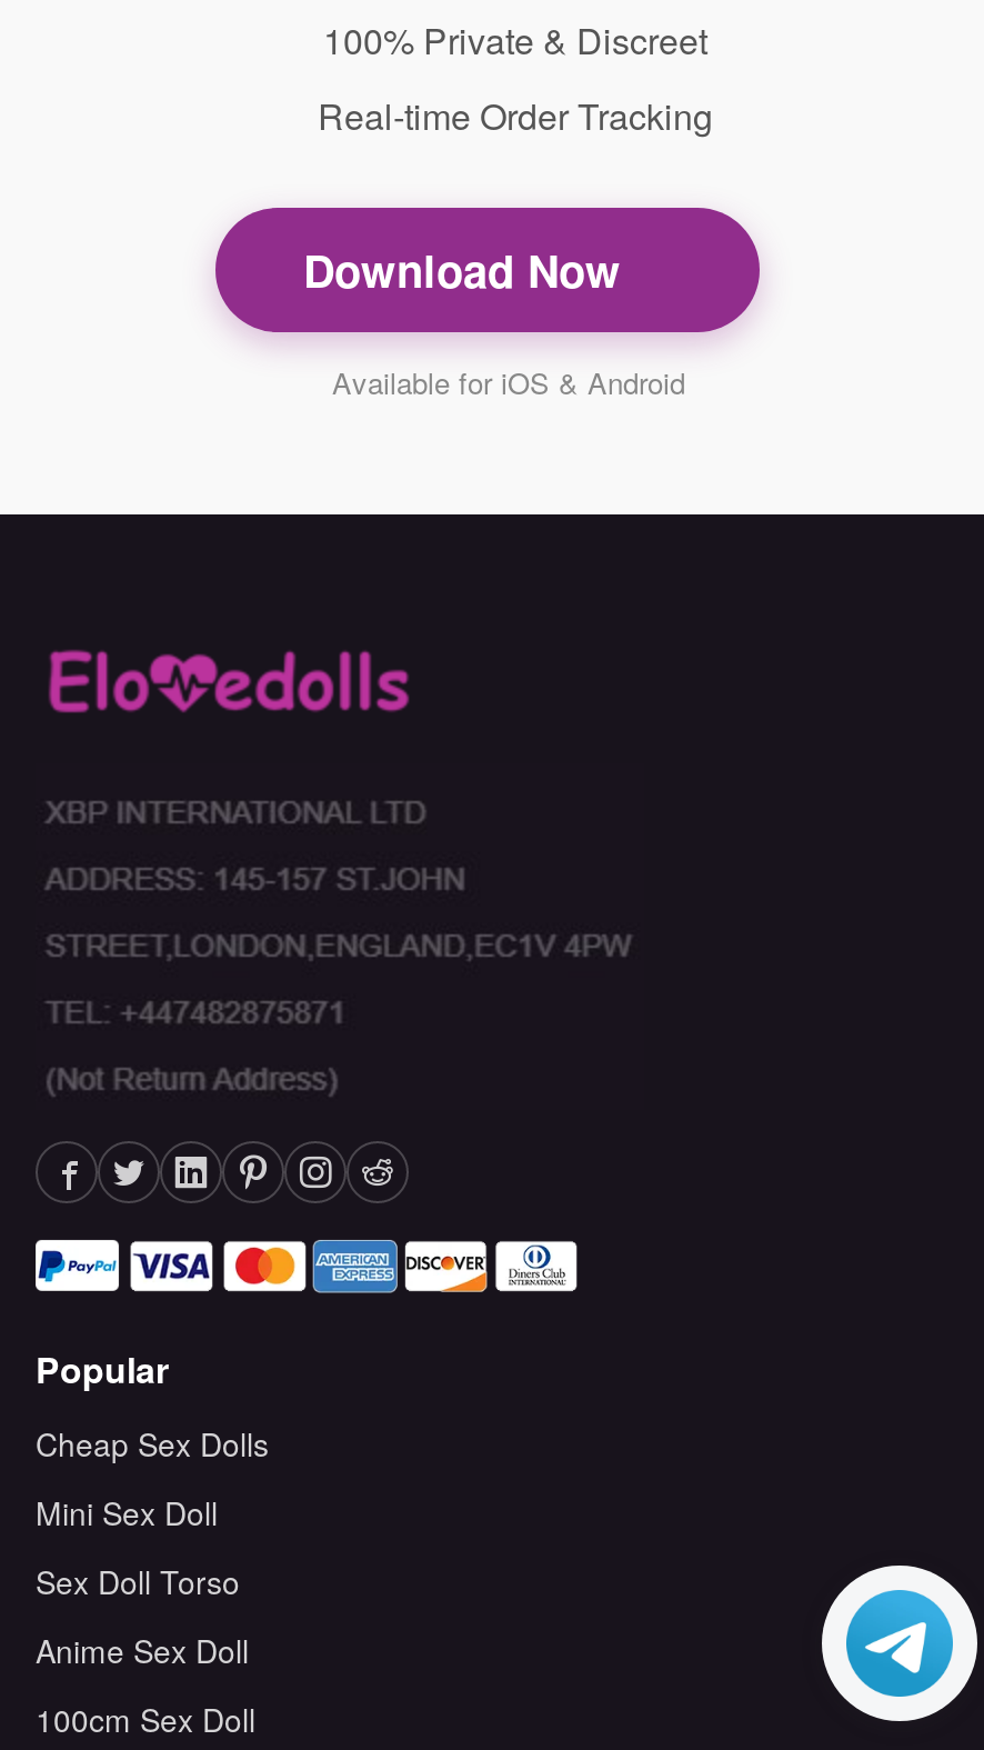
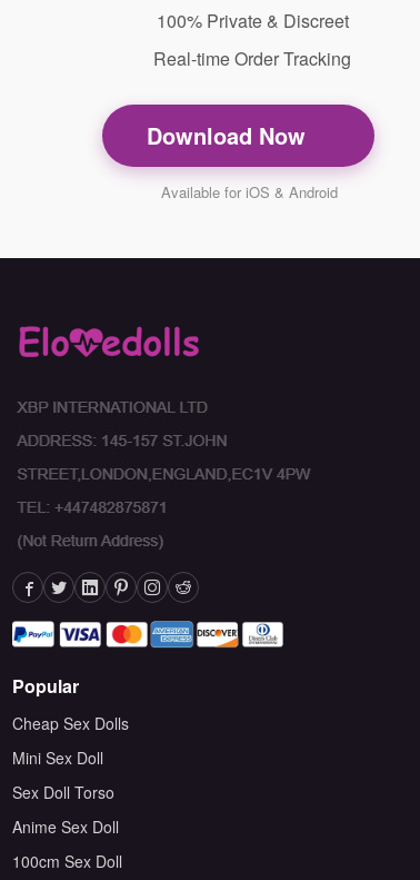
- [image]
